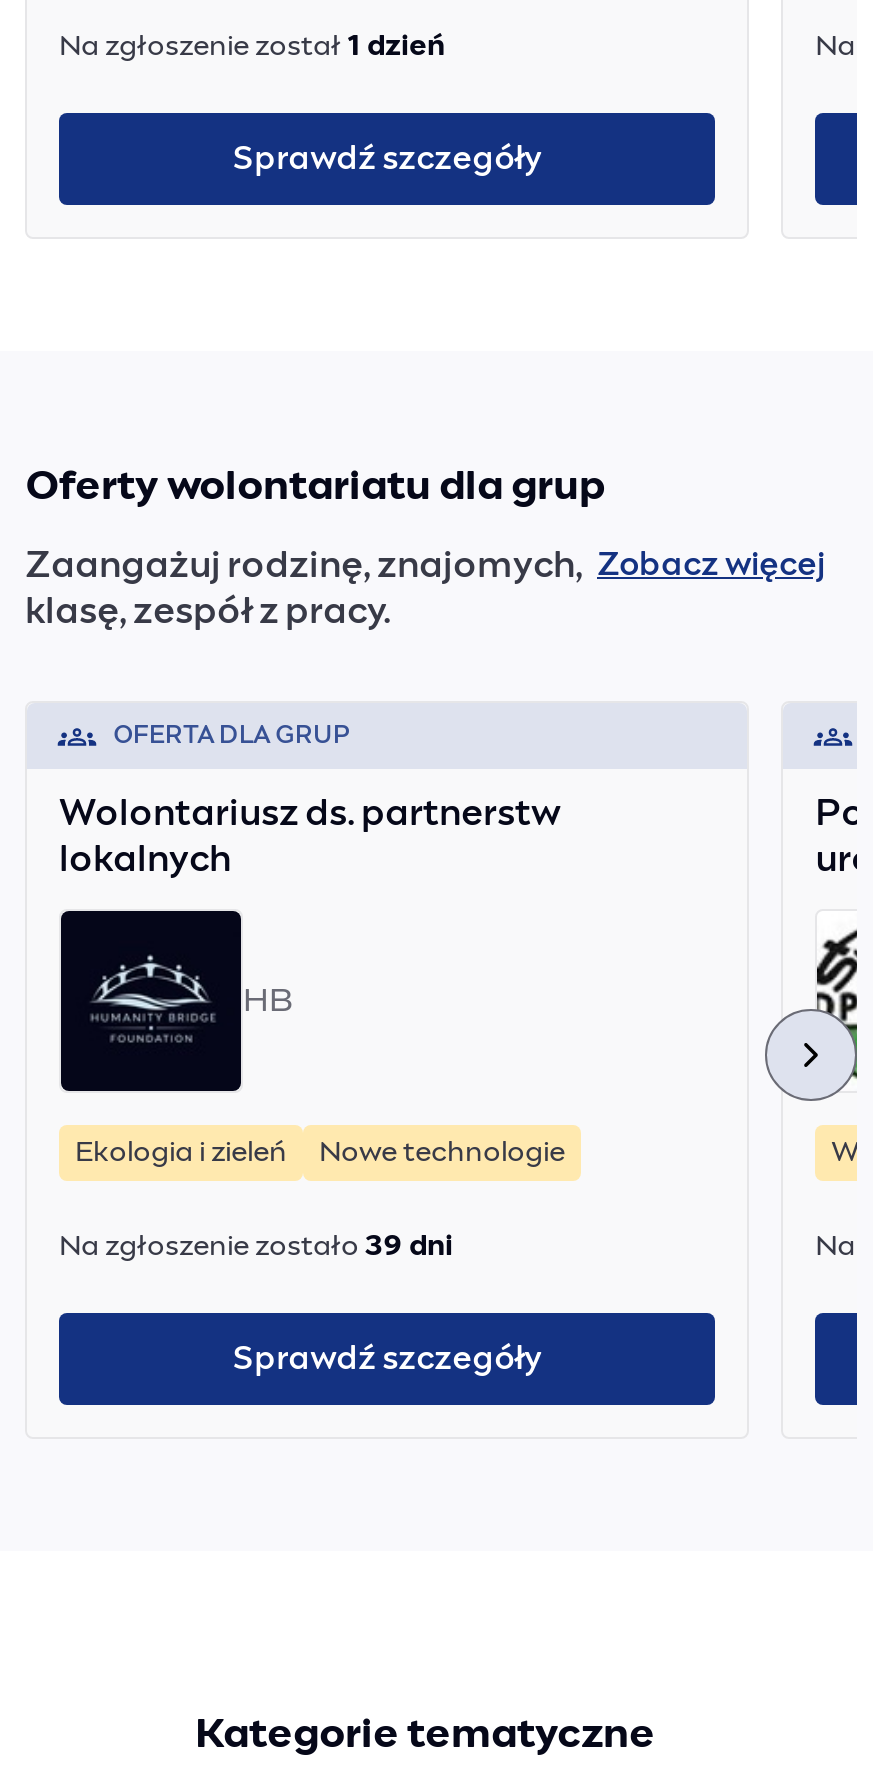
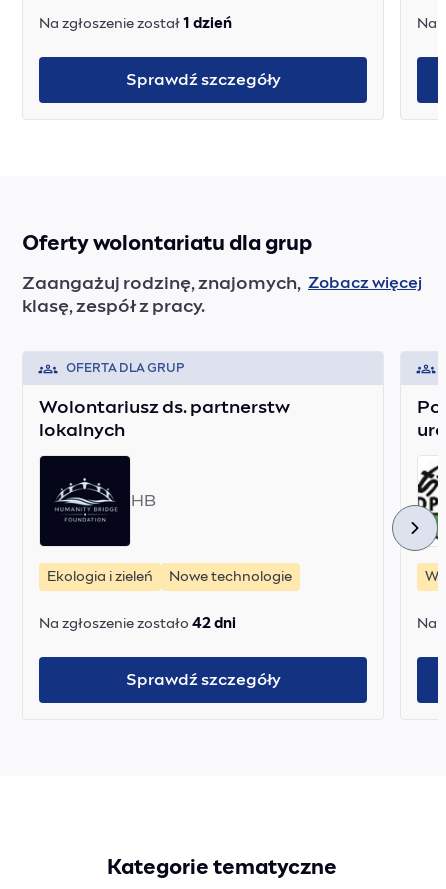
- Na zgłoszenie zostało 39 dni
+ Na zgłoszenie zostało 42 dni
